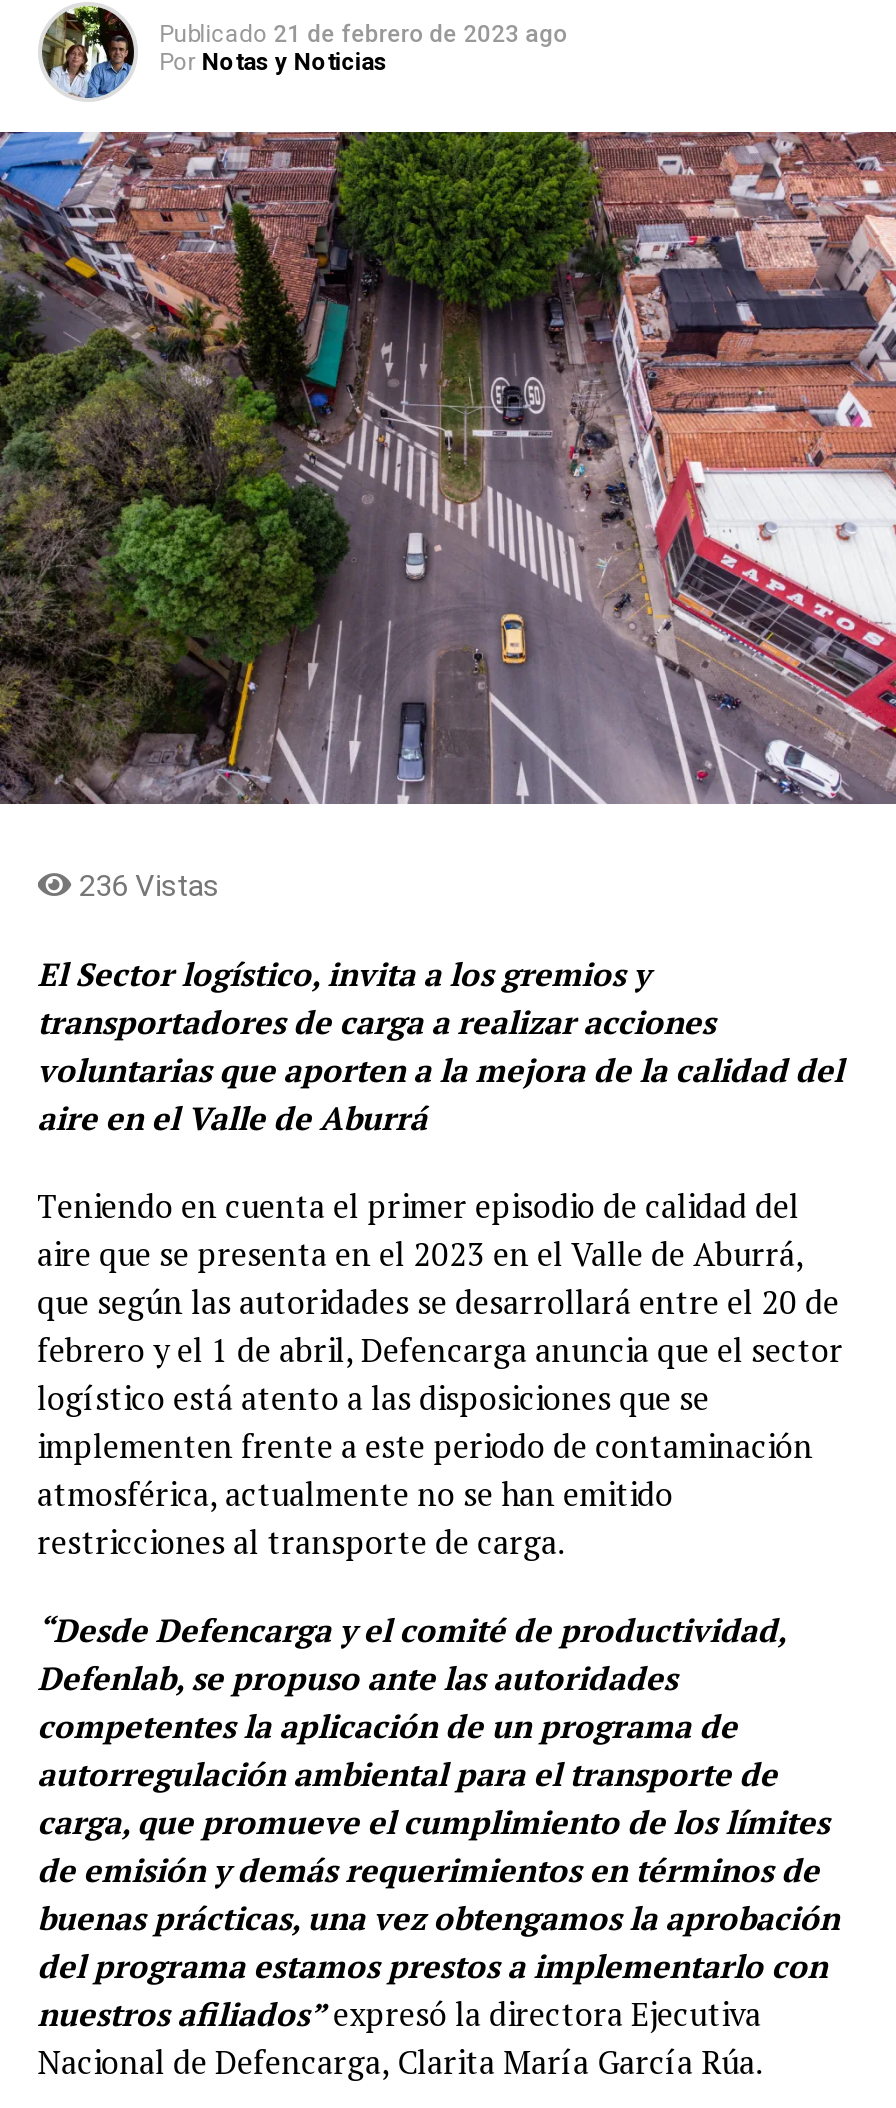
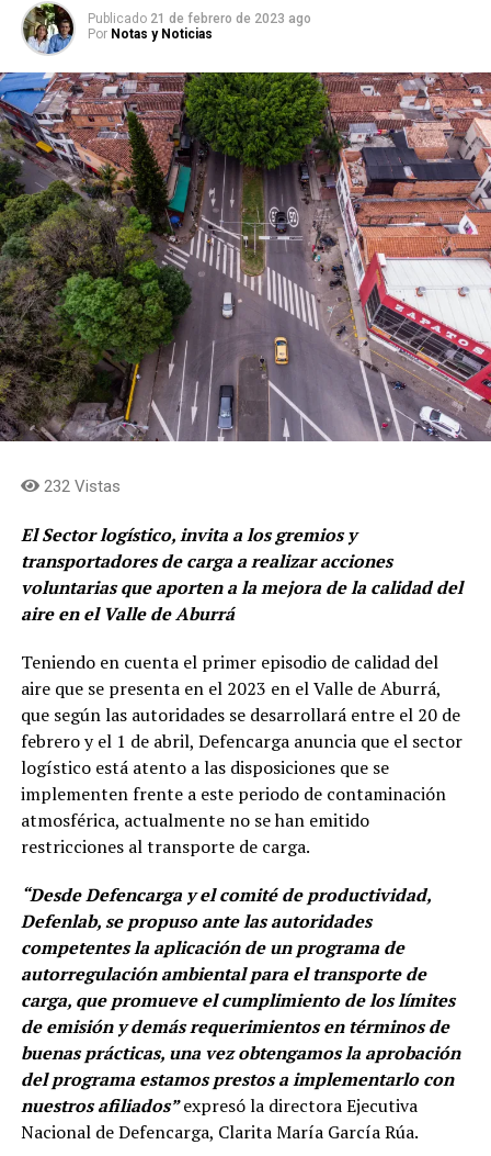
- 236 Vistas
+ 232 Vistas
